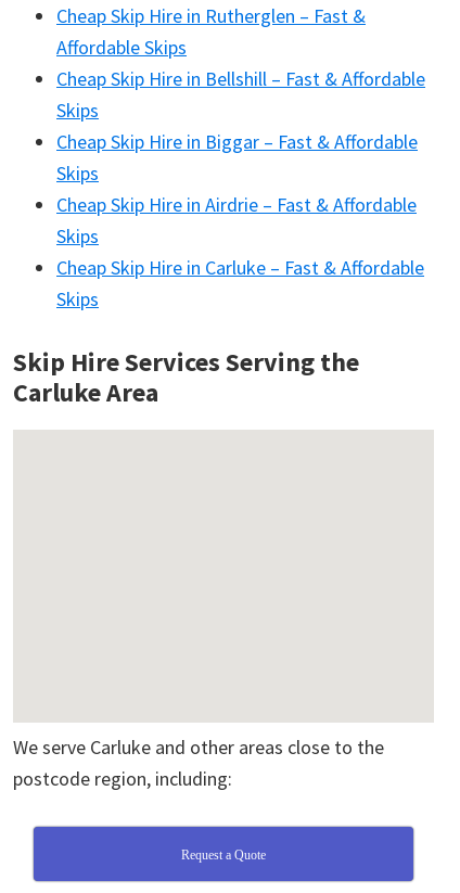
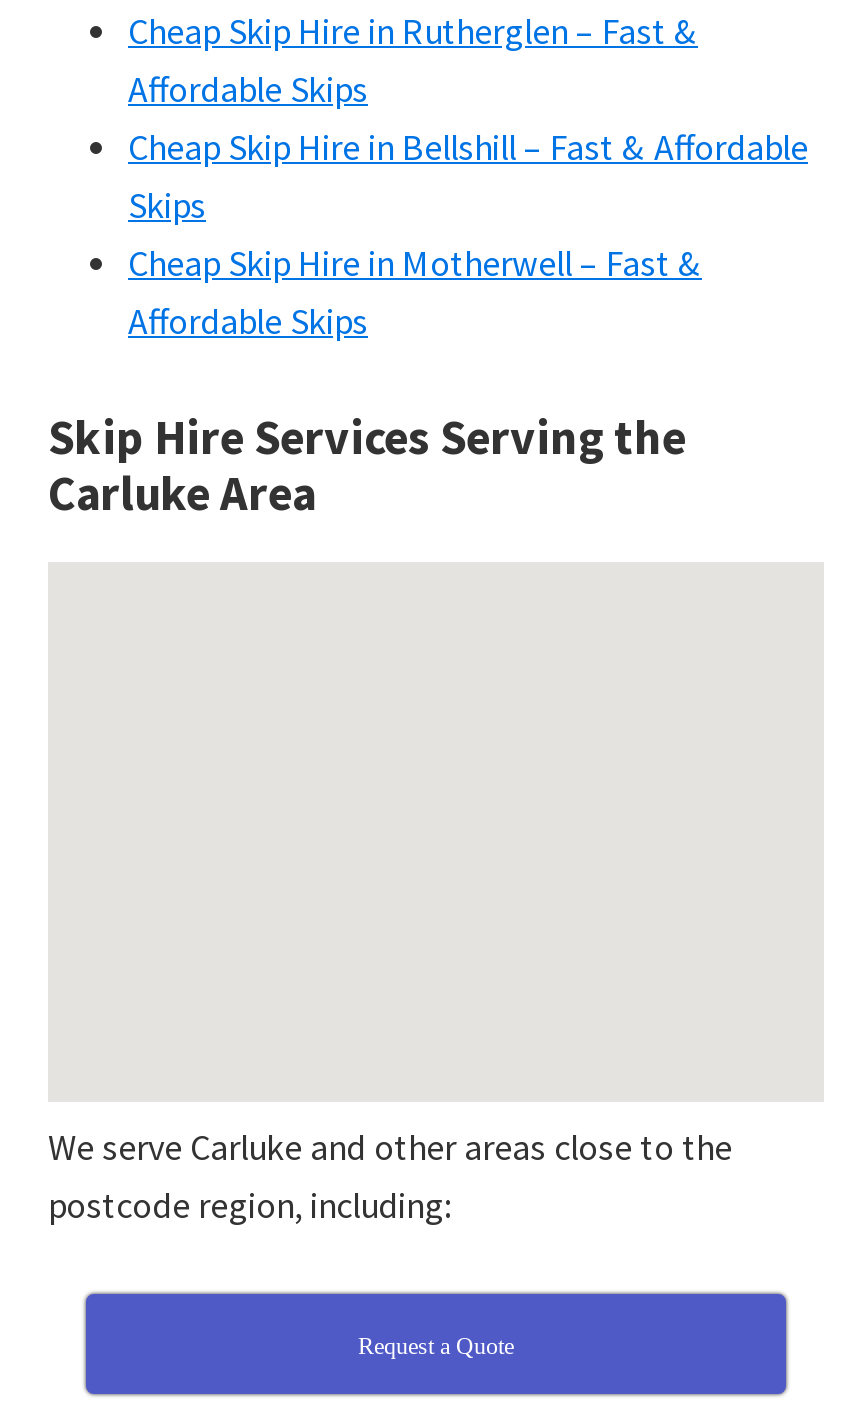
- Cheap Skip Hire in Biggar – Fast & Affordable
- Skips
- Cheap Skip Hire in Airdrie – Fast & Affordable
- Skips
- Cheap Skip Hire in Carluke – Fast & Affordable
- Skips
+ Cheap Skip Hire in Motherwell – Fast &
+ Affordable Skips
